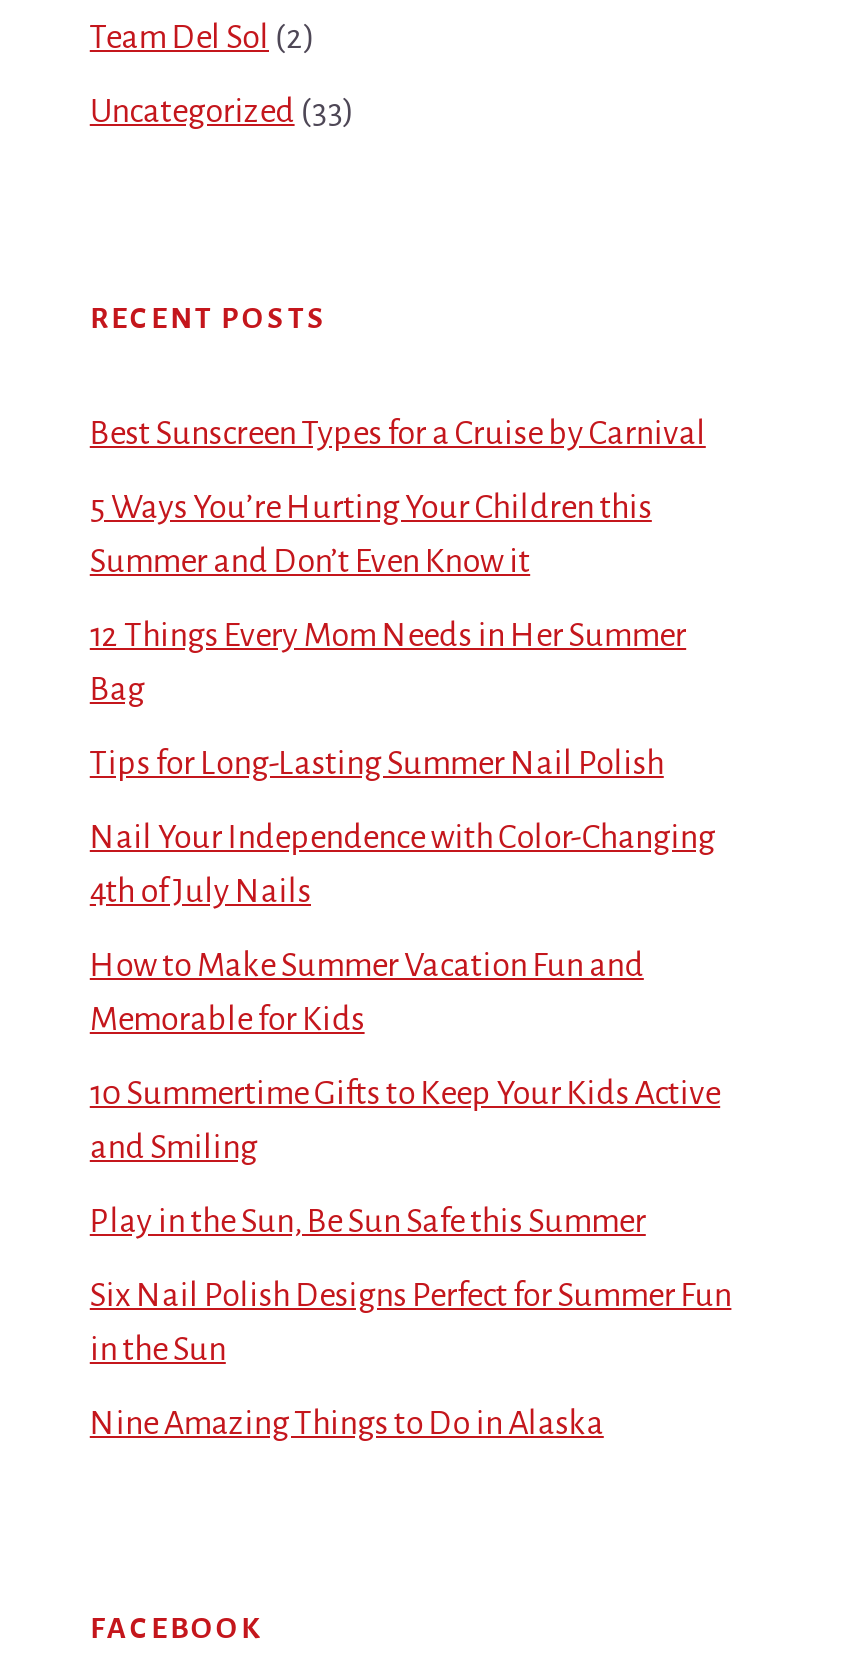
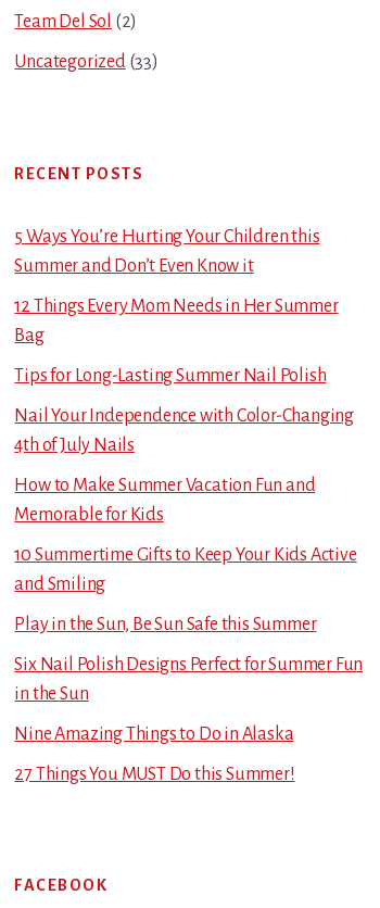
- Best Sunscreen Types for a Cruise by Carnival

moved up: 5 Ways You’re Hurting Your Children this | Summer and Don’t Even Know it | 12 Things Every Mom Needs in Her Summer | ... | in the Sun | Nine Amazing Things to Do in Alaska

+ 27 Things You MUST Do this Summer!
